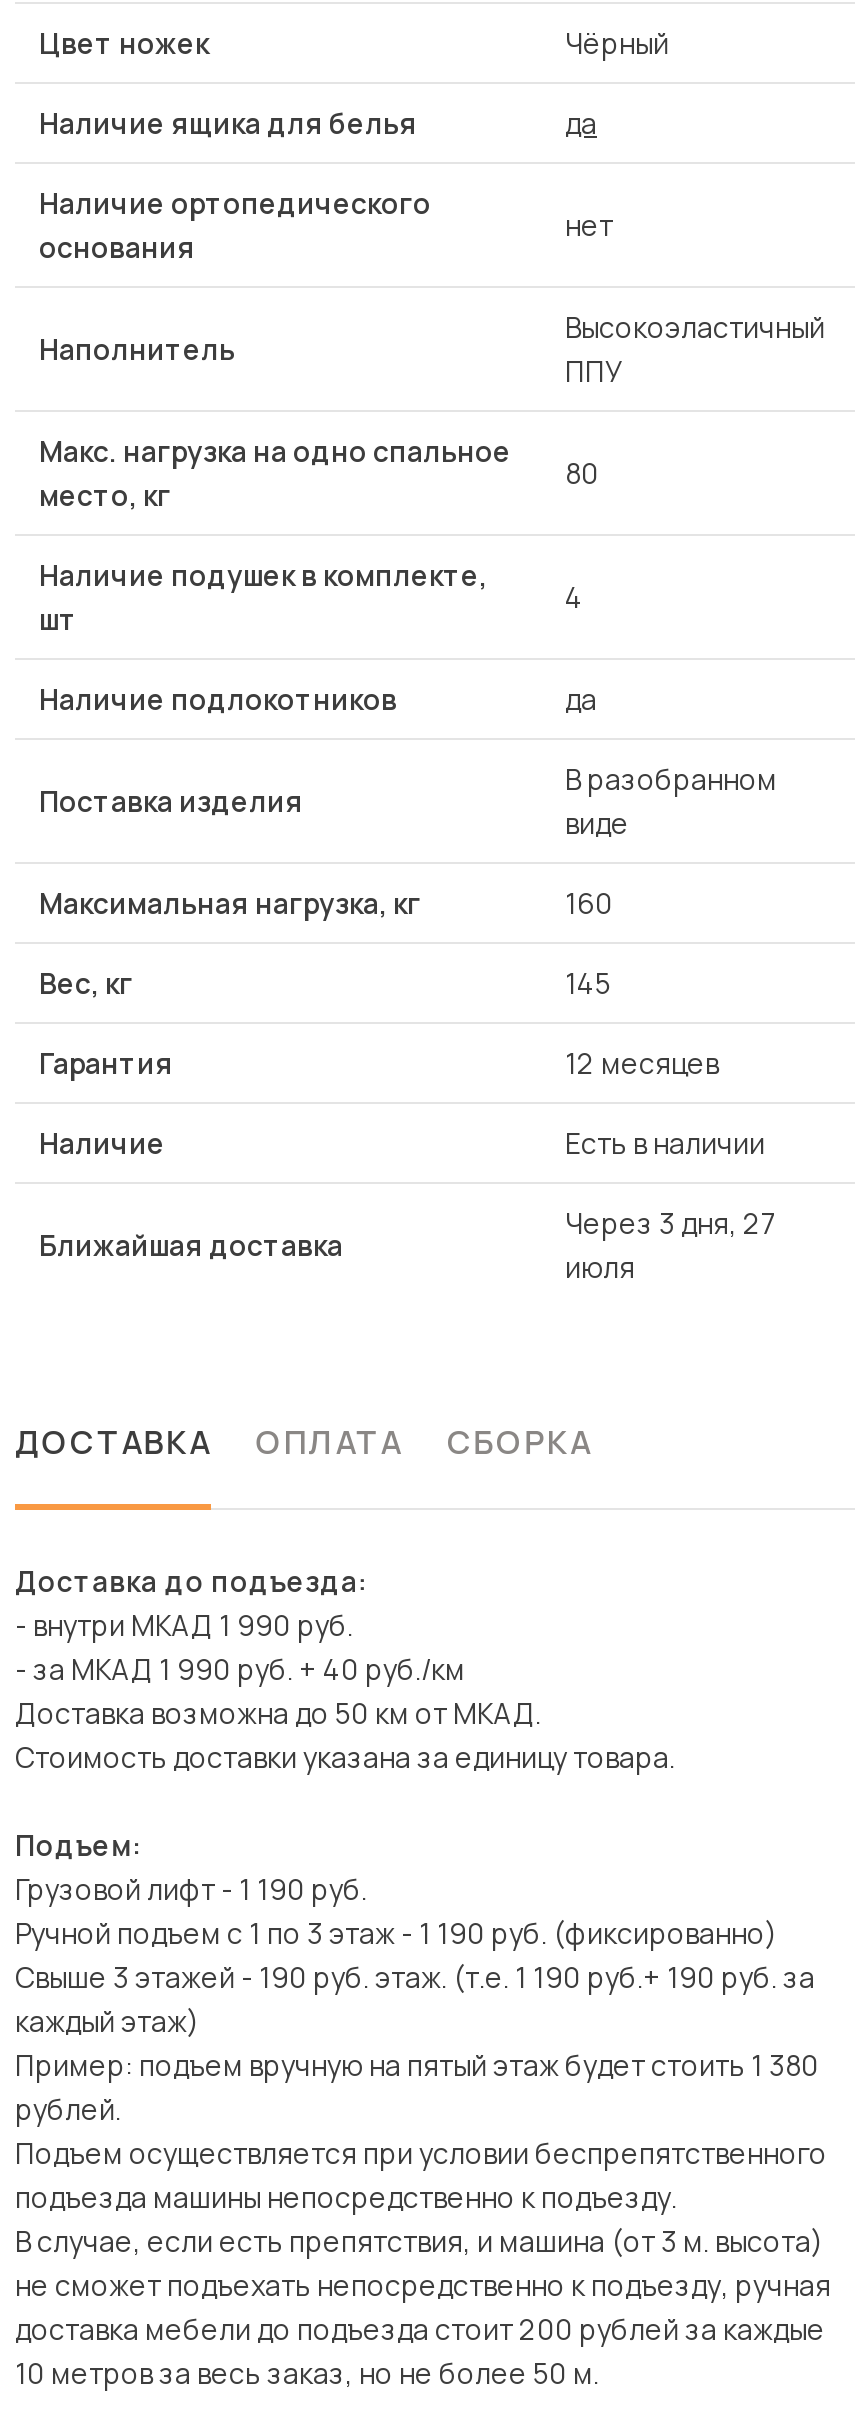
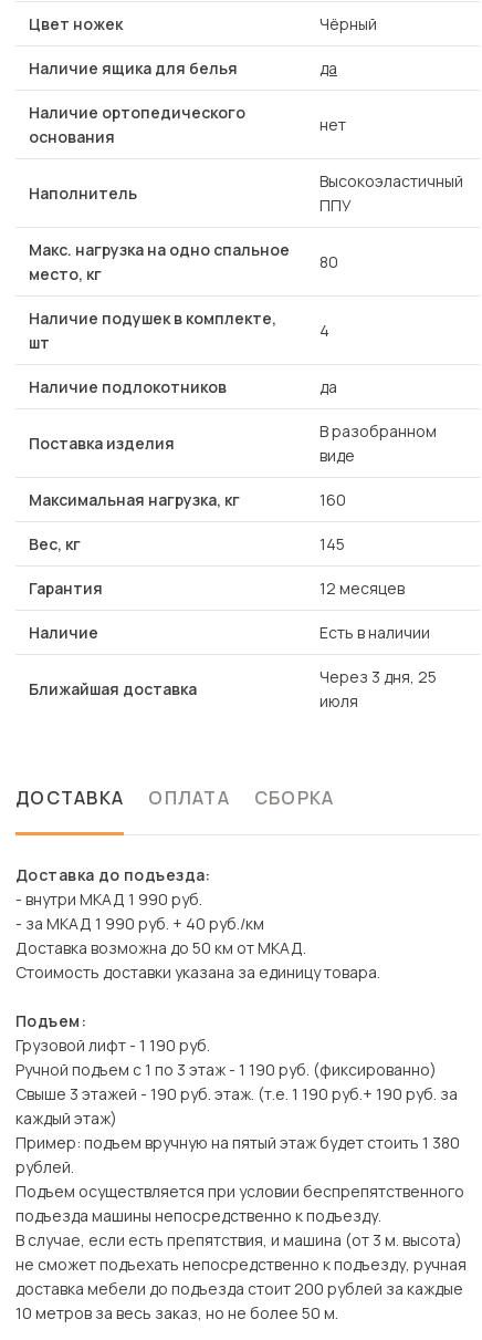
- Через 3 дня, 27
+ Через 3 дня, 25
